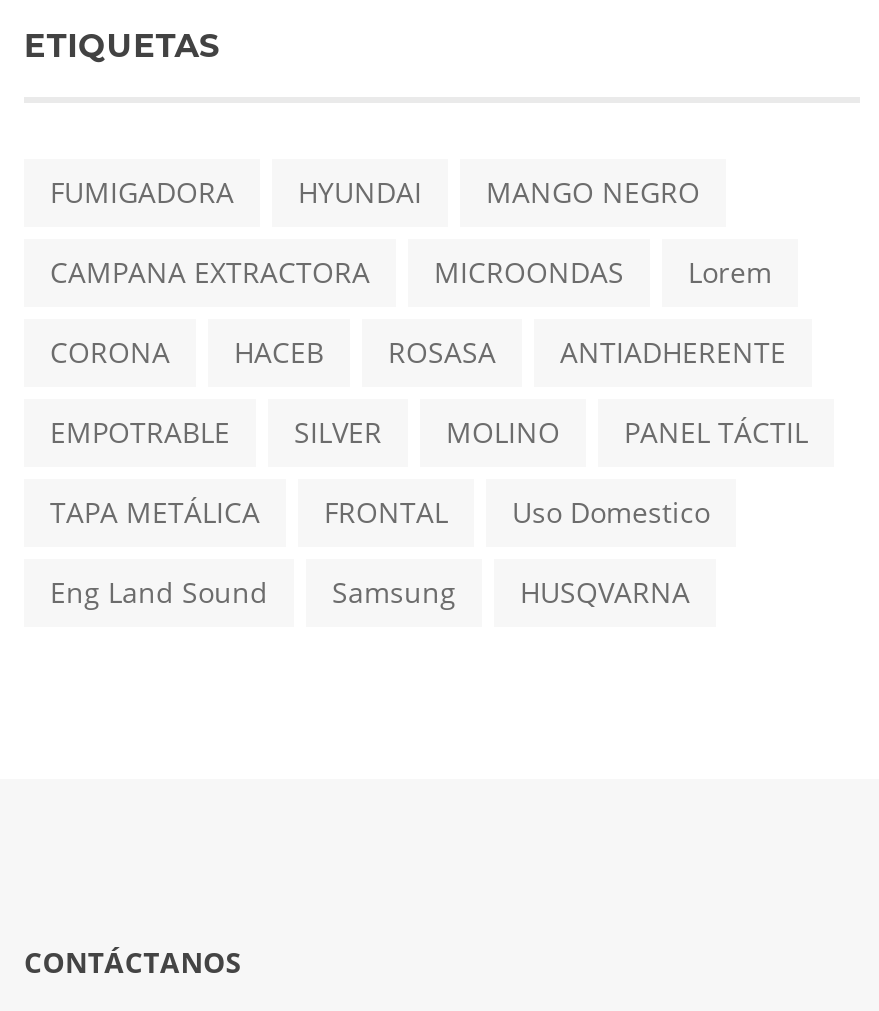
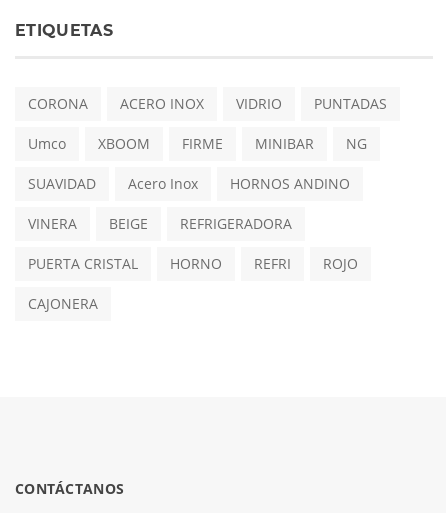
- FUMIGADORA
- HYUNDAI
- MANGO NEGRO
- CAMPANA EXTRACTORA
- MICROONDAS
- Lorem

- HACEB
- ROSASA
- ANTIADHERENTE
- EMPOTRABLE
- SILVER
- MOLINO
- PANEL TÁCTIL
- TAPA METÁLICA
- FRONTAL
- Uso Domestico
- Eng Land Sound
- Samsung
- HUSQVARNA
+ ACERO INOX
+ VIDRIO
+ PUNTADAS
+ Umco
+ XBOOM
+ FIRME
+ MINIBAR
+ NG
+ SUAVIDAD
+ Acero Inox
+ HORNOS ANDINO
+ VINERA
+ BEIGE
+ REFRIGERADORA
+ PUERTA CRISTAL
+ HORNO
+ REFRI
+ ROJO
+ CAJONERA

moved up: CORONA
